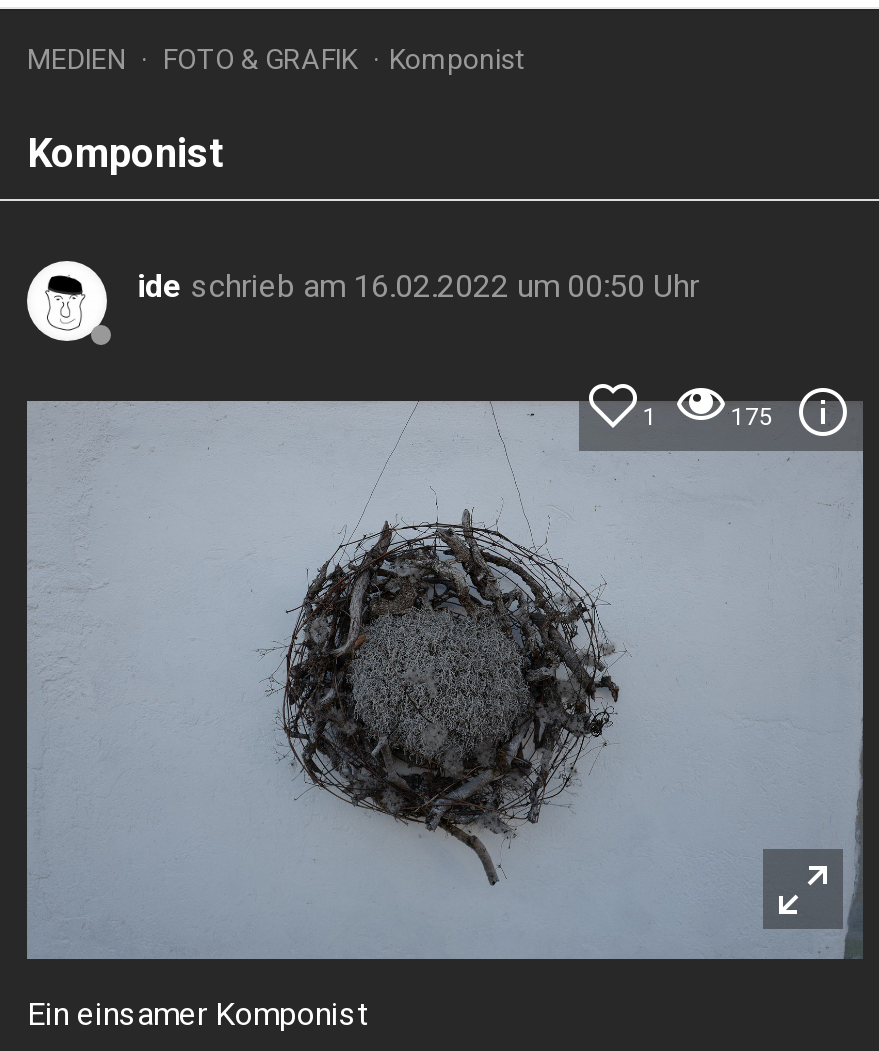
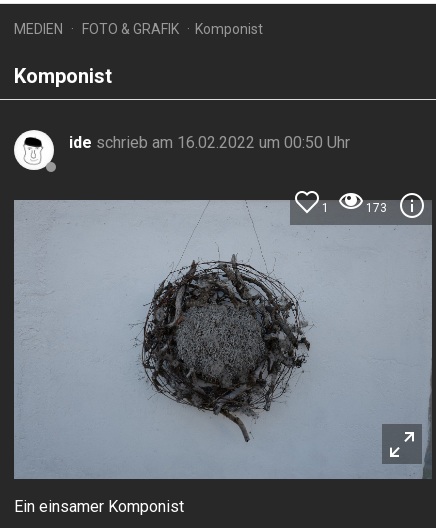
- 175
+ 173
